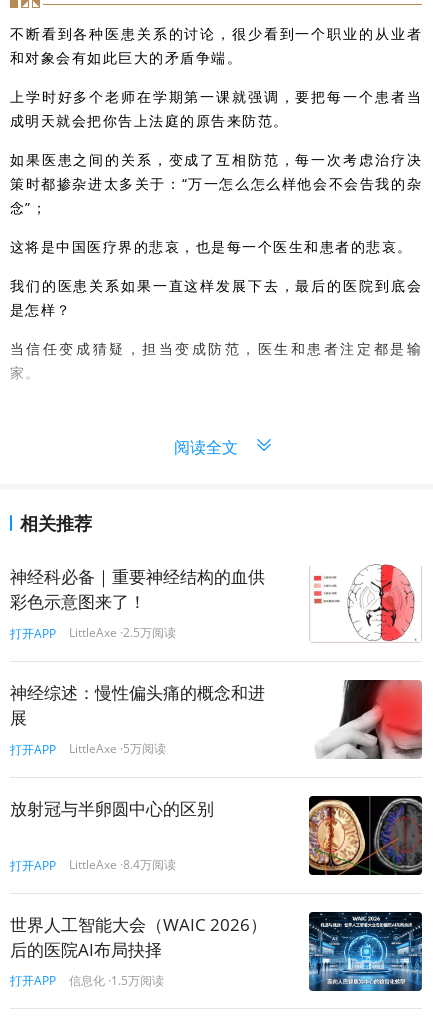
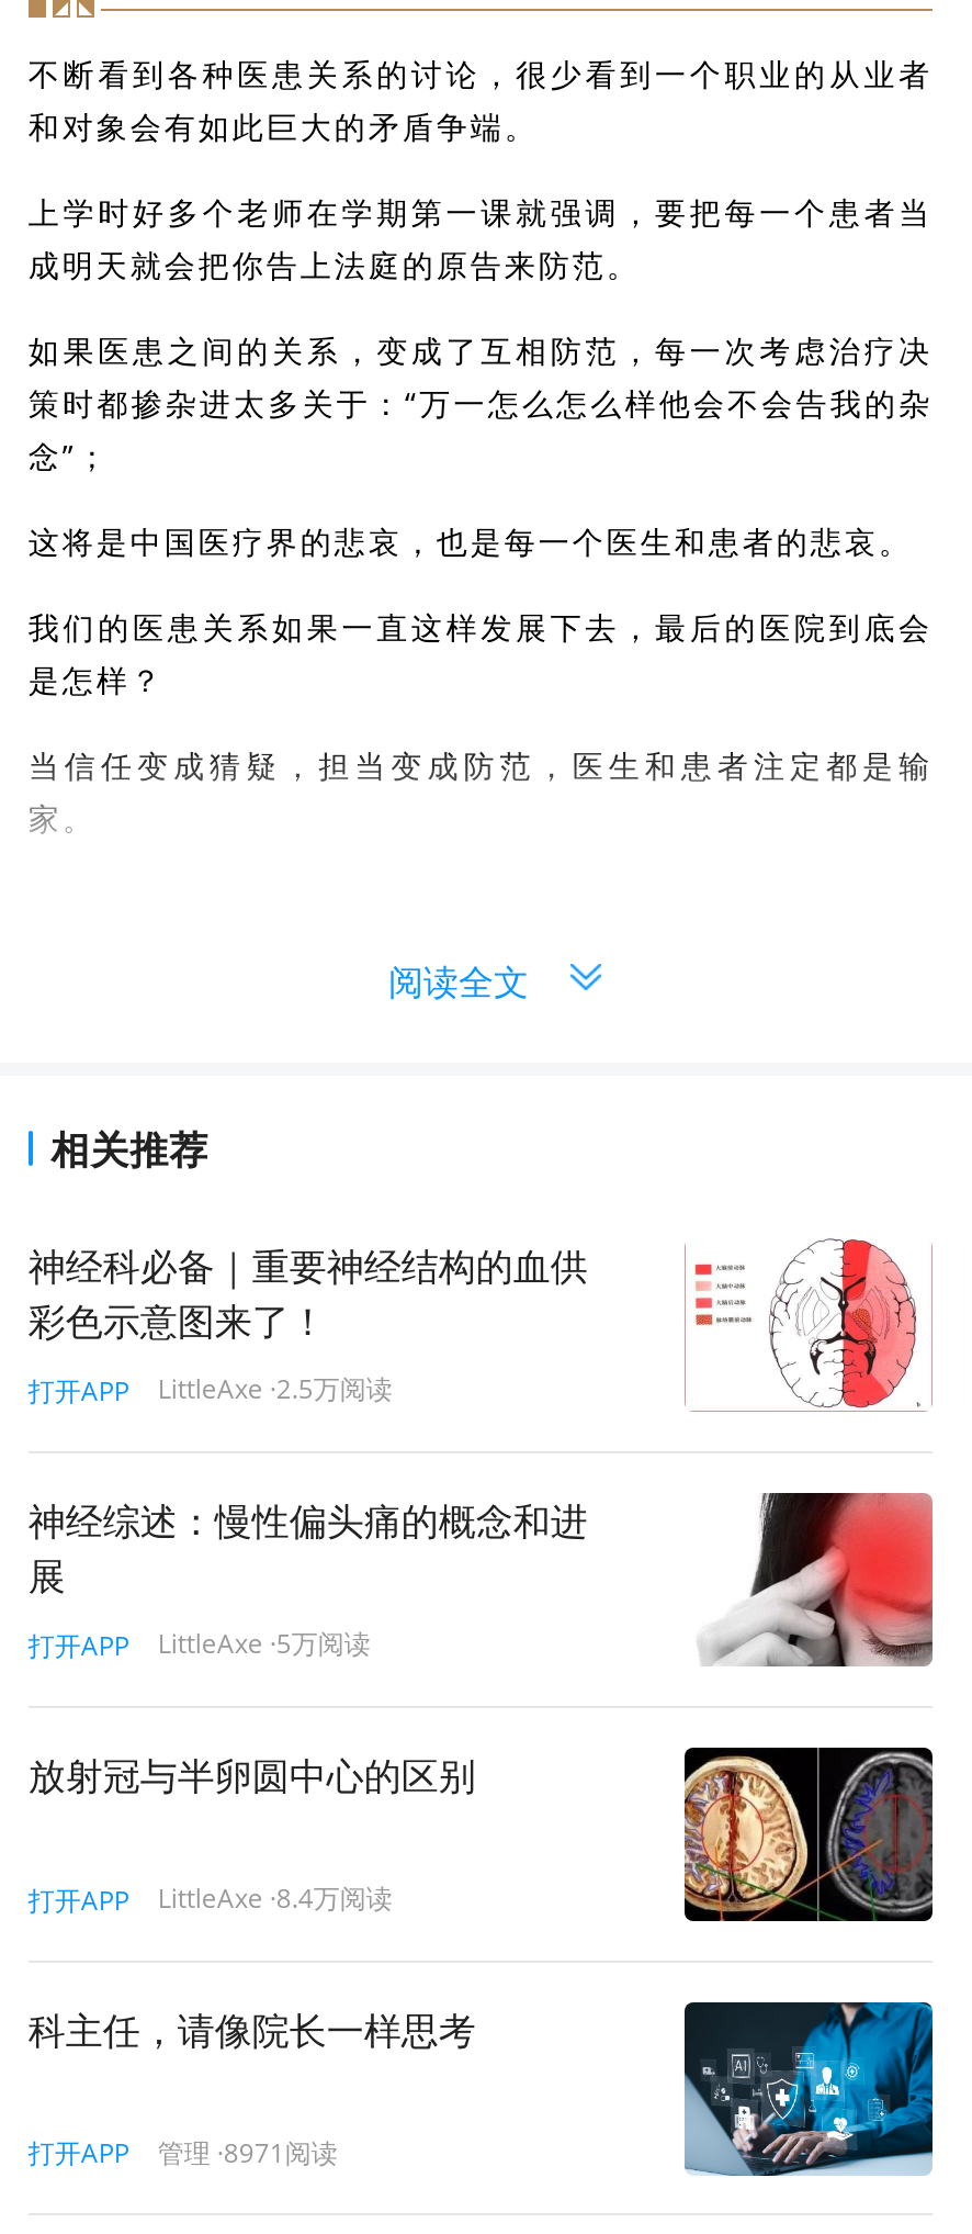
- 世界人工智能大会（WAIC 2026）
- 后的医院AI布局抉择
+ 科主任，请像院长一样思考

- [image]
+ [image]

- 信息化 ·1.5万阅读
+ 管理 ·8971阅读
